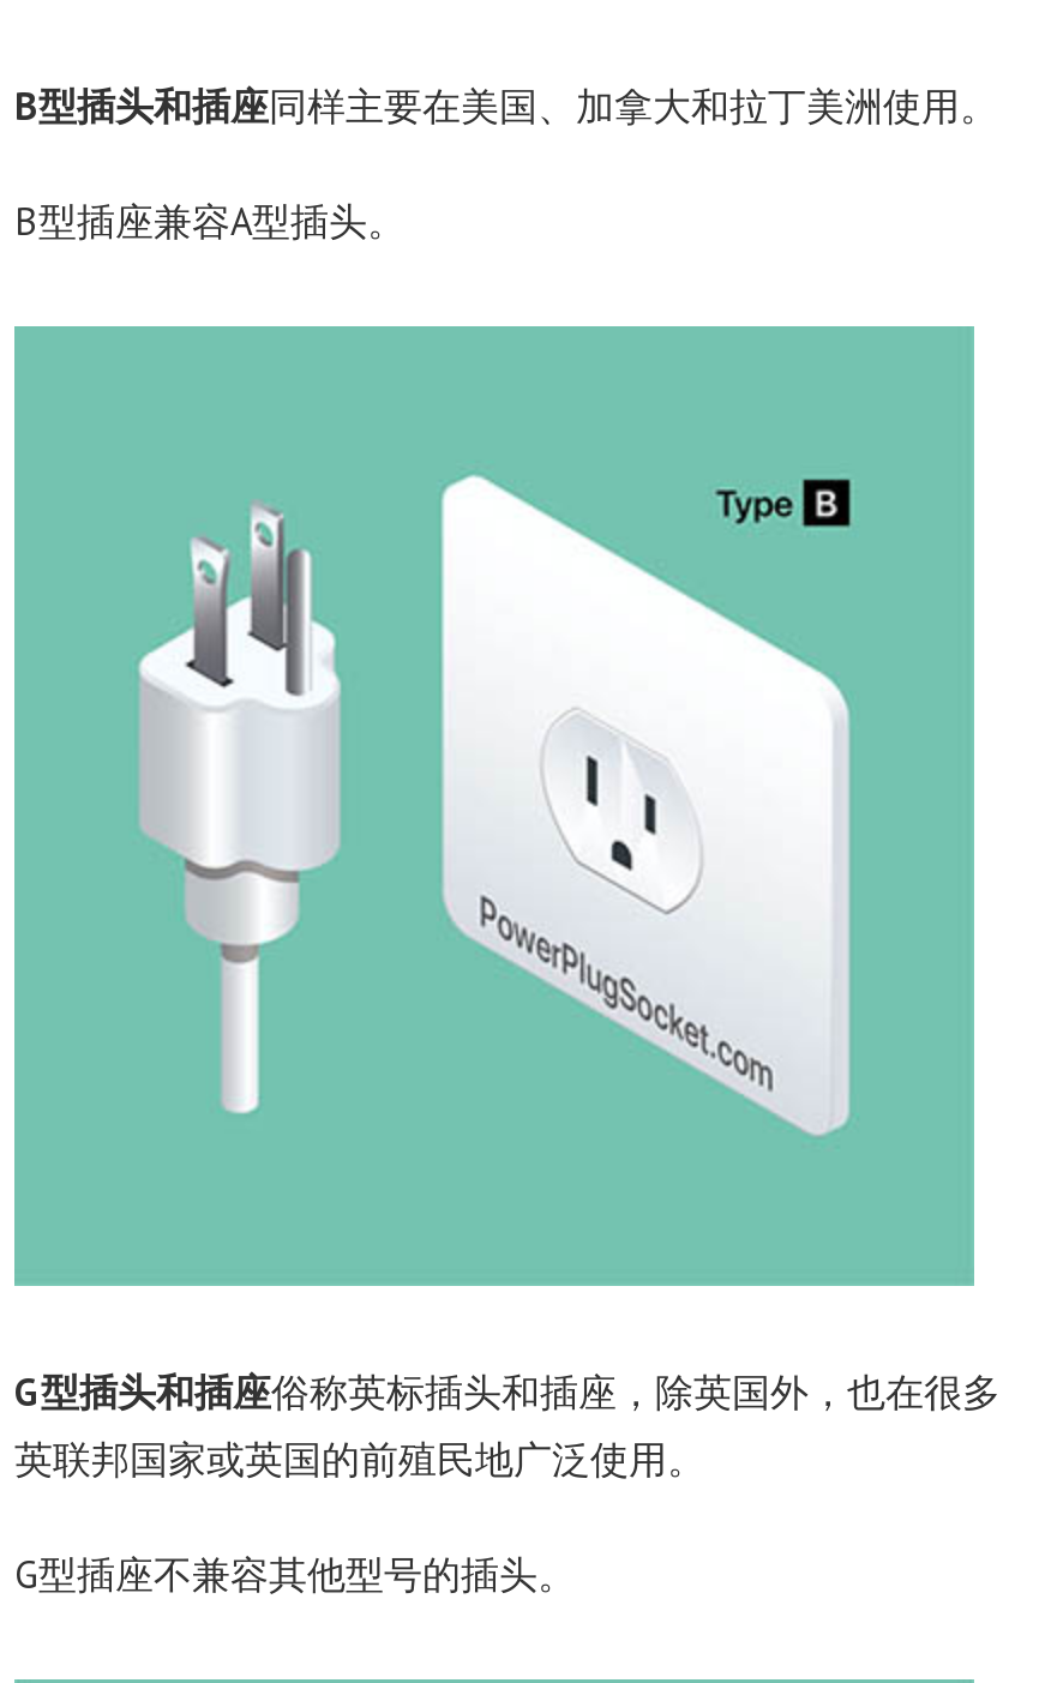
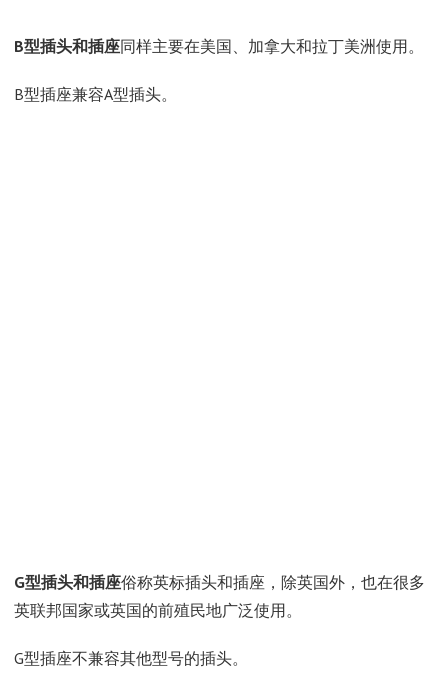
- [image]
